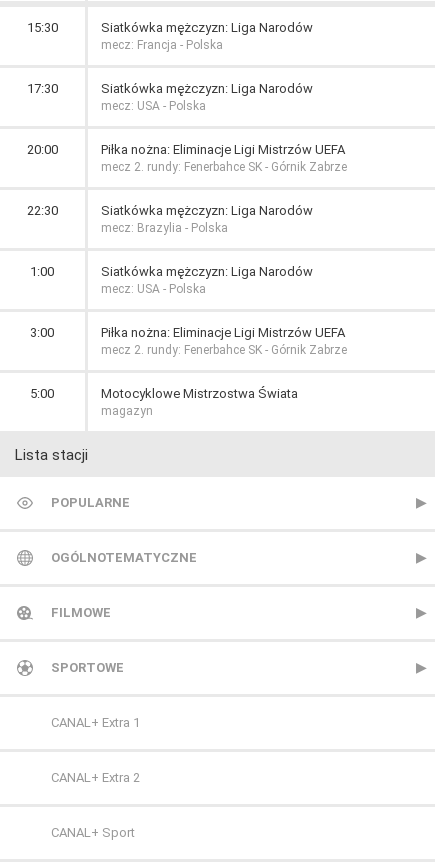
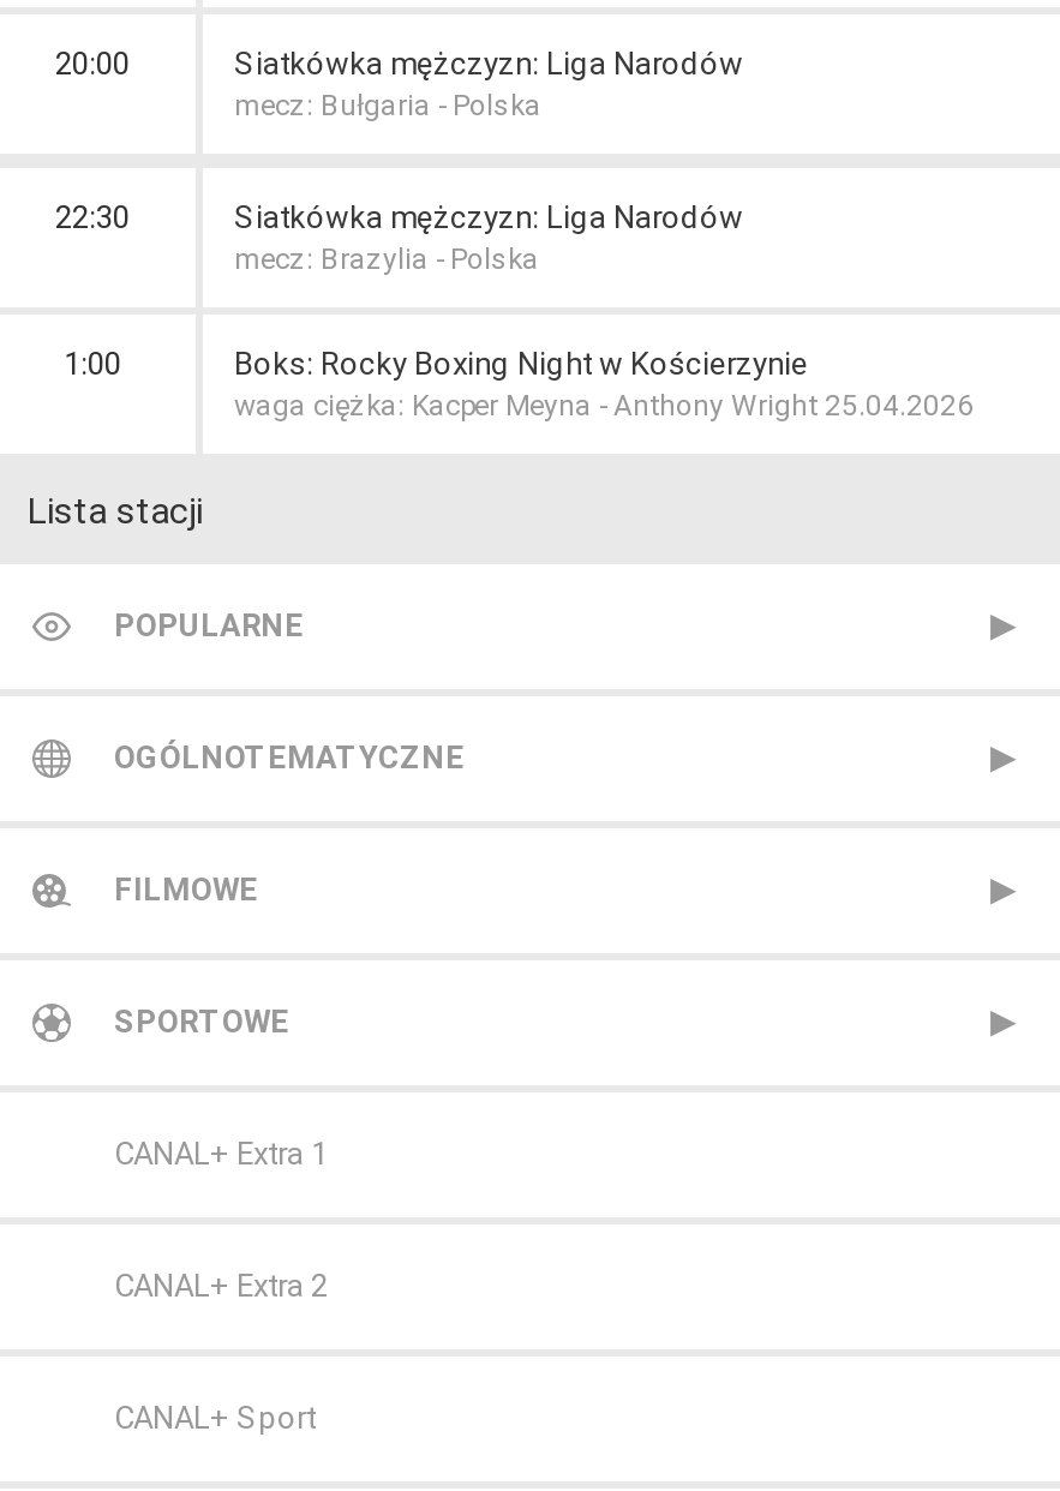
- 15:30
+ 20:00

- mecz: Francja - Polska
- 17:30
- Siatkówka mężczyzn: Liga Narodów
- mecz: USA - Polska
- 20:00
- Piłka nożna: Eliminacje Ligi Mistrzów UEFA
- mecz 2. rundy: Fenerbahce SK - Górnik Zabrze
+ mecz: Bułgaria - Polska

- Siatkówka mężczyzn: Liga Narodów
- mecz: USA - Polska
- 3:00
- Piłka nożna: Eliminacje Ligi Mistrzów UEFA
- mecz 2. rundy: Fenerbahce SK - Górnik Zabrze
- 5:00
- Motocyklowe Mistrzostwa Świata
- magazyn
+ Boks: Rocky Boxing Night w Kościerzynie
+ waga ciężka: Kacper Meyna - Anthony Wright 25.04.2026
